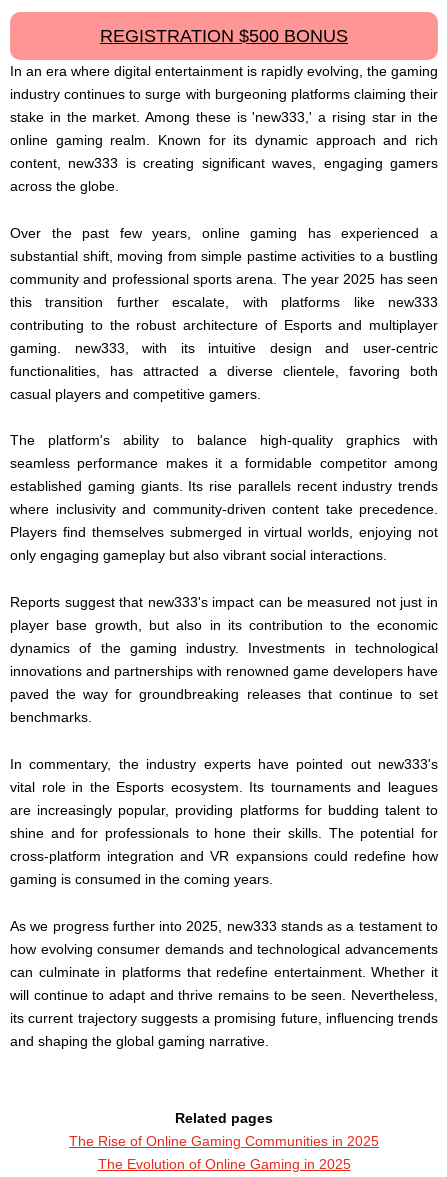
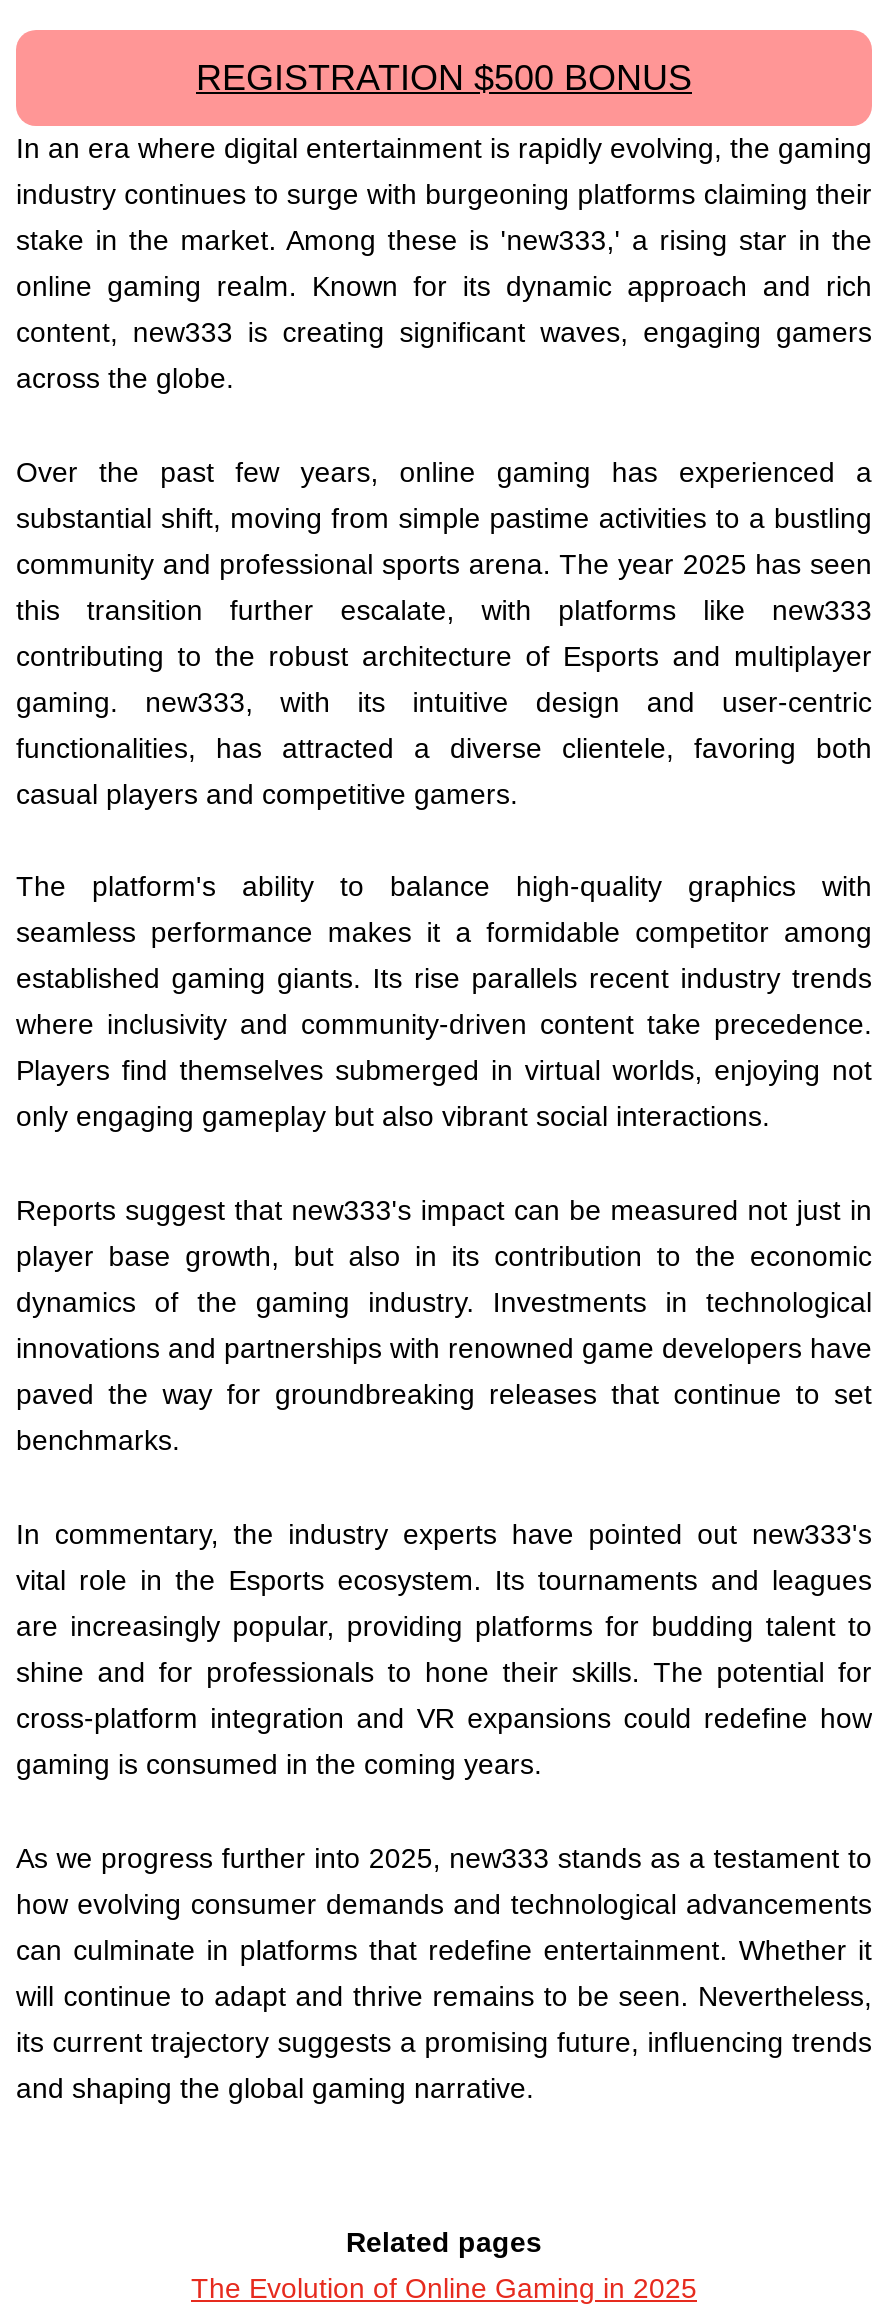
- The Rise of Online Gaming Communities in 2025
